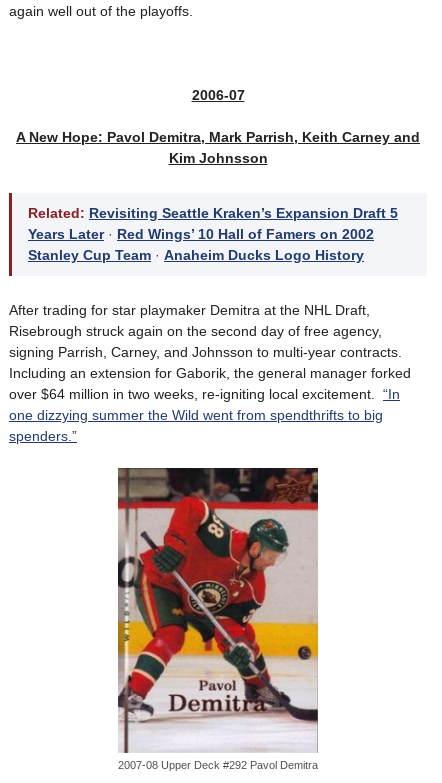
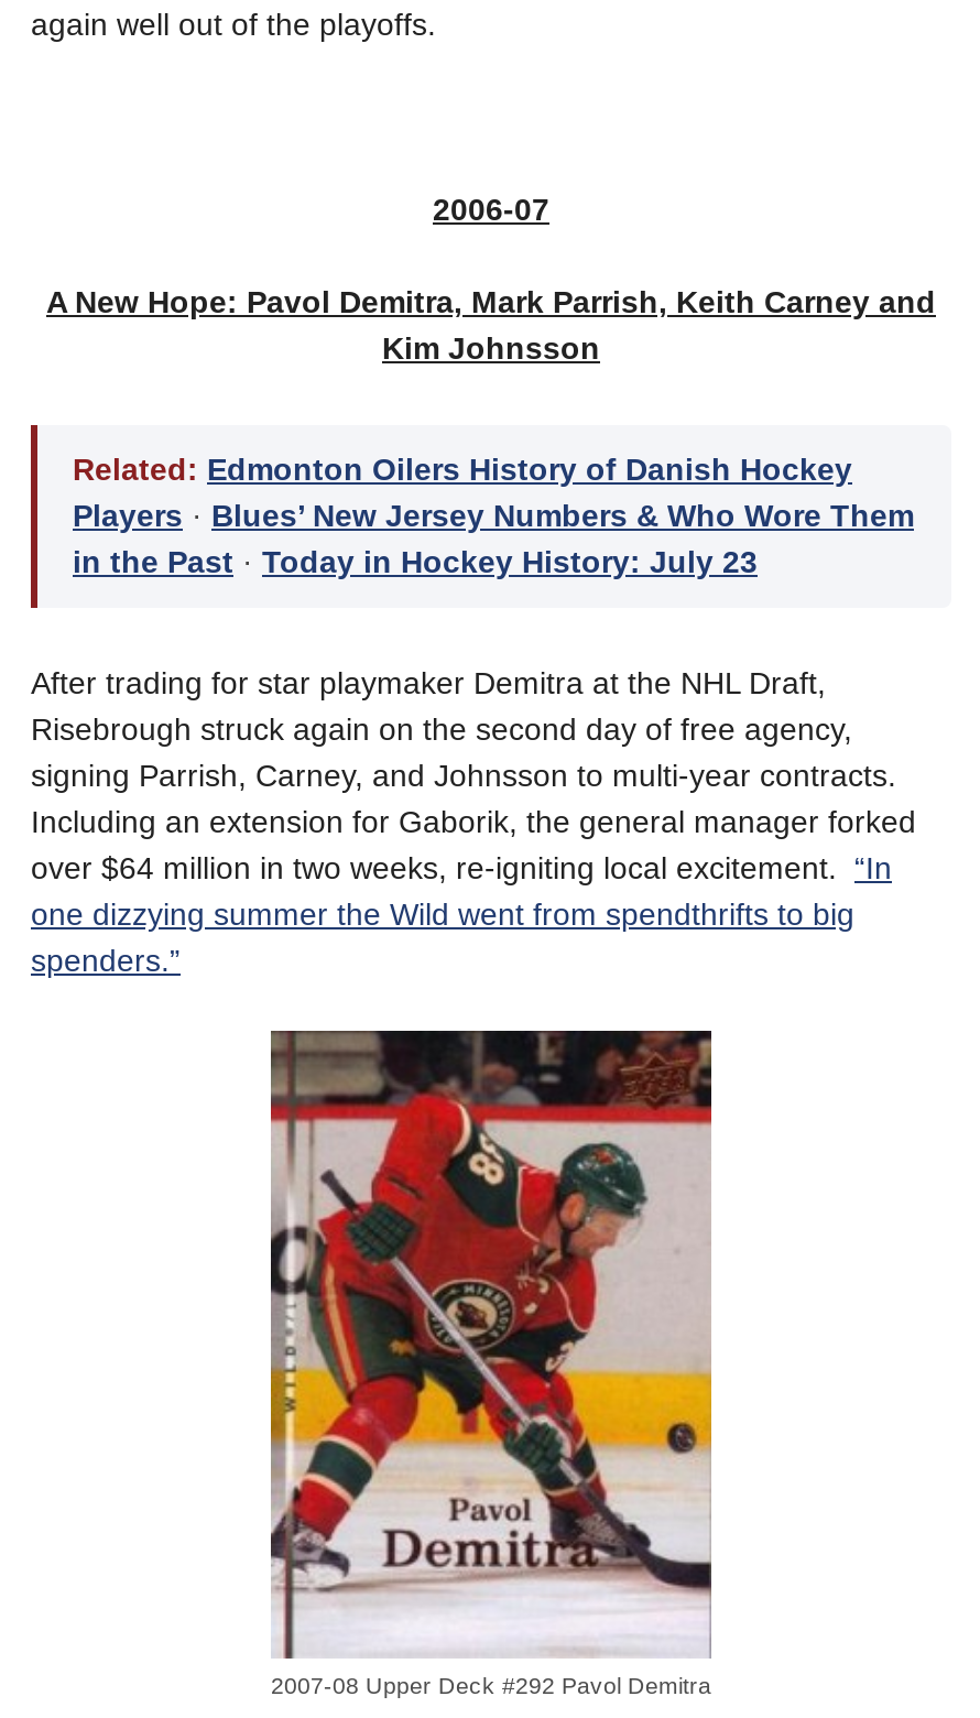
- Related: Revisiting Seattle Kraken’s Expansion Draft 5
- Years Later · Red Wings’ 10 Hall of Famers on 2002
- Stanley Cup Team · Anaheim Ducks Logo History
+ Related: Edmonton Oilers History of Danish Hockey
+ Players · Blues’ New Jersey Numbers & Who Wore Them
+ in the Past · Today in Hockey History: July 23
